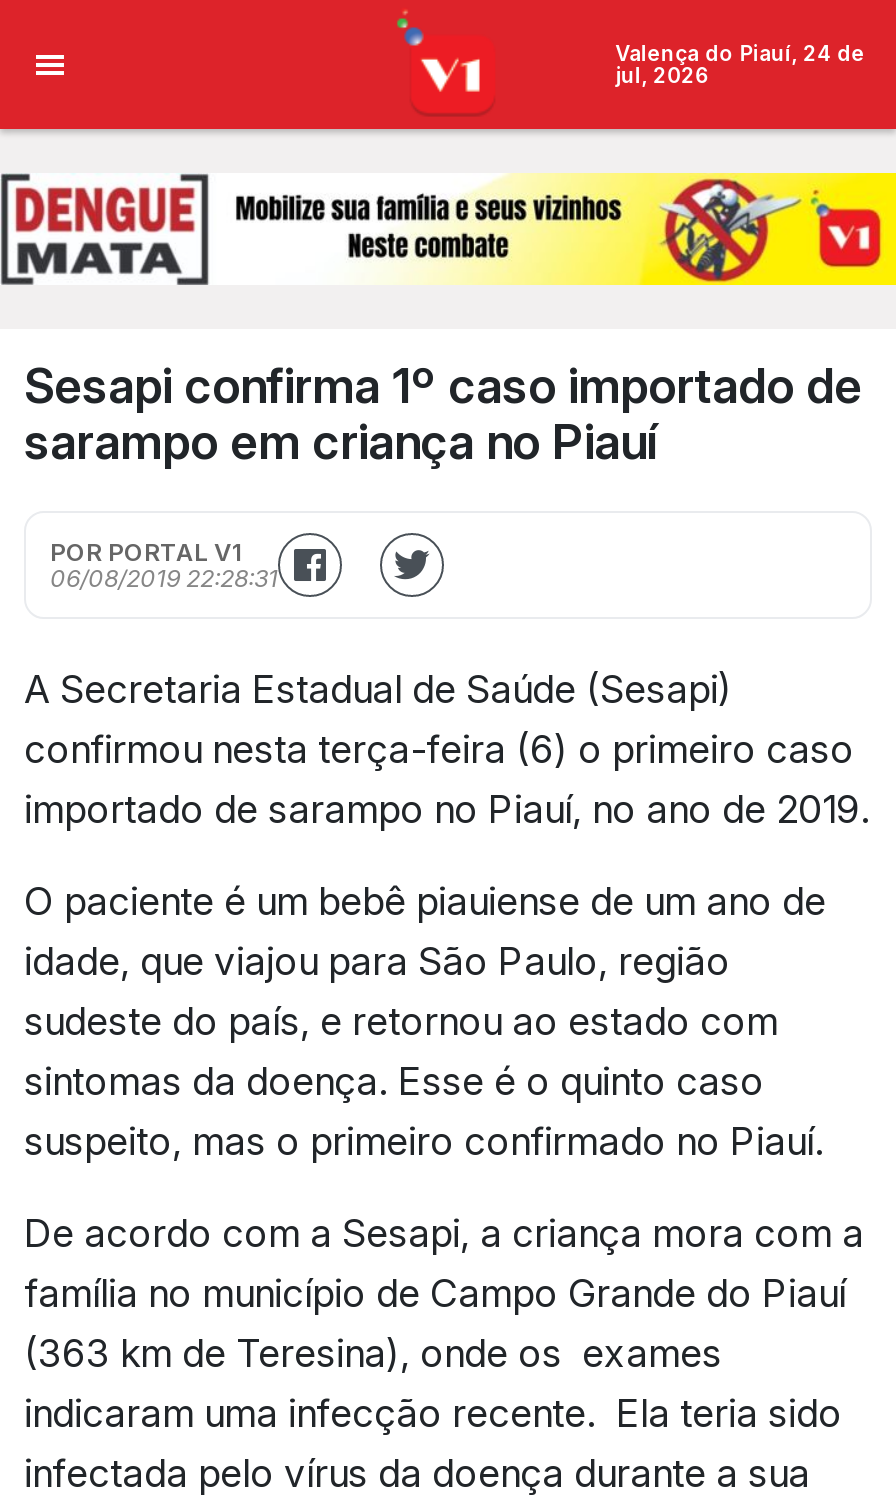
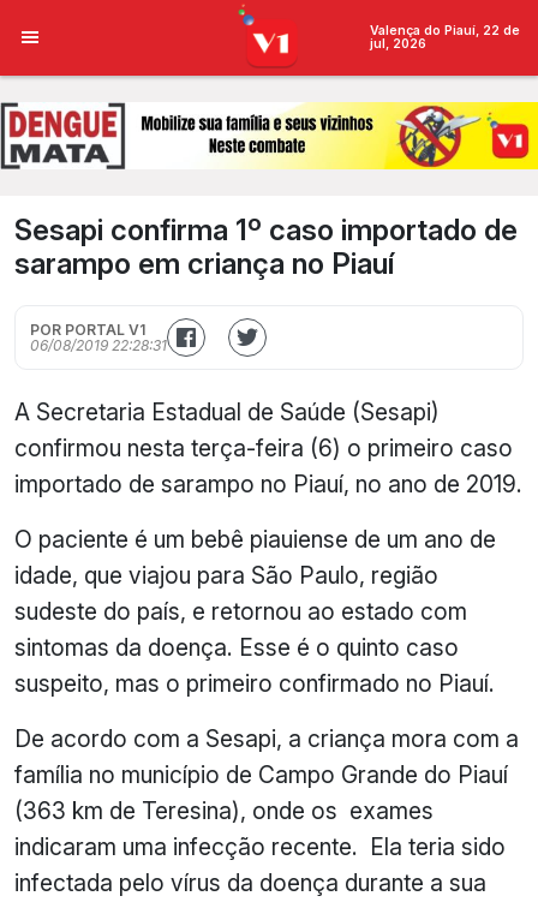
- Valença do Piauí, 24 de
+ Valença do Piauí, 22 de
